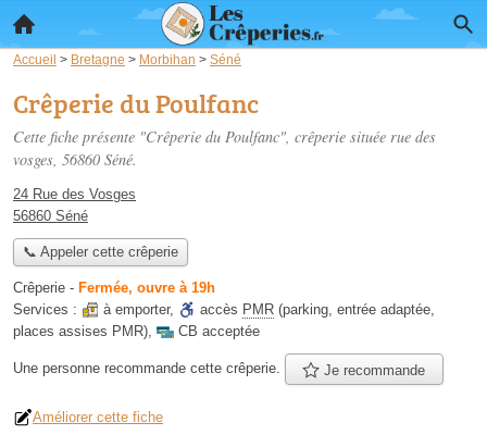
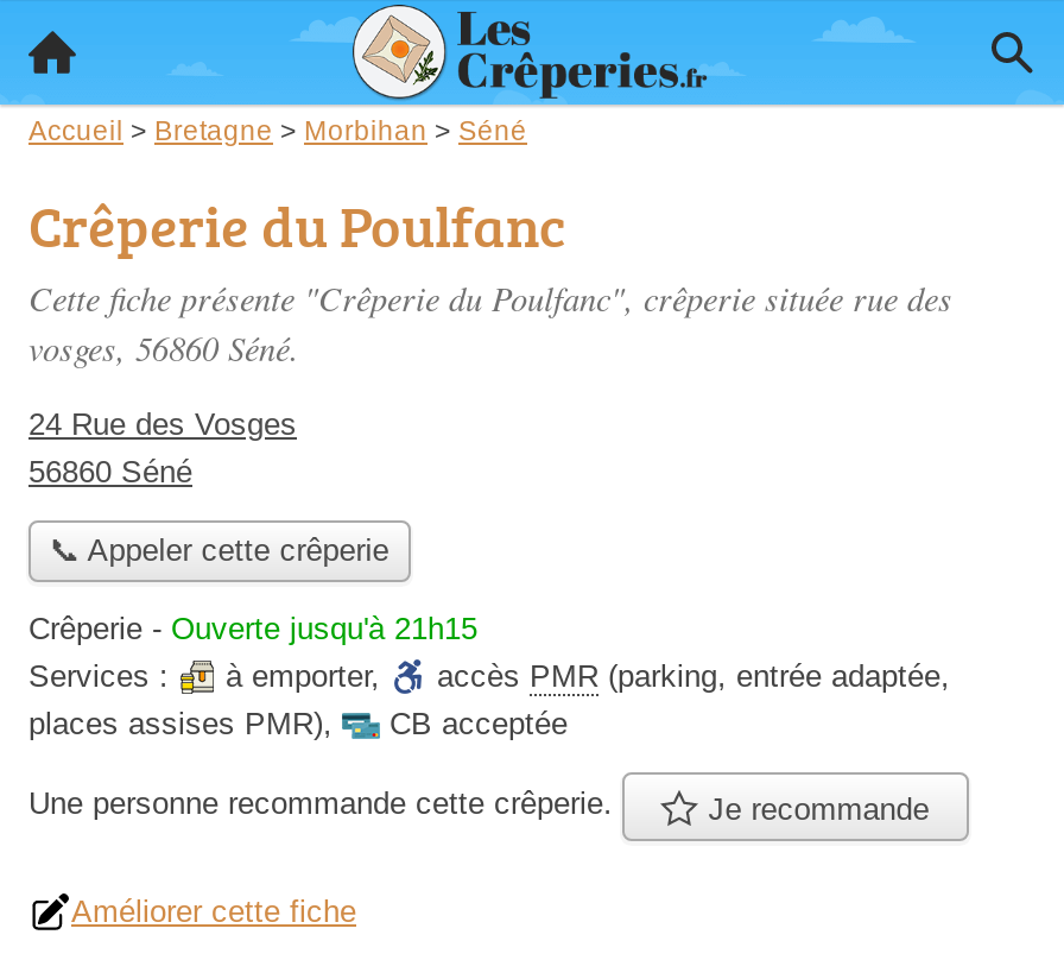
- Crêperie - Fermée, ouvre à 19h
+ Crêperie - Ouverte jusqu'à 21h15
